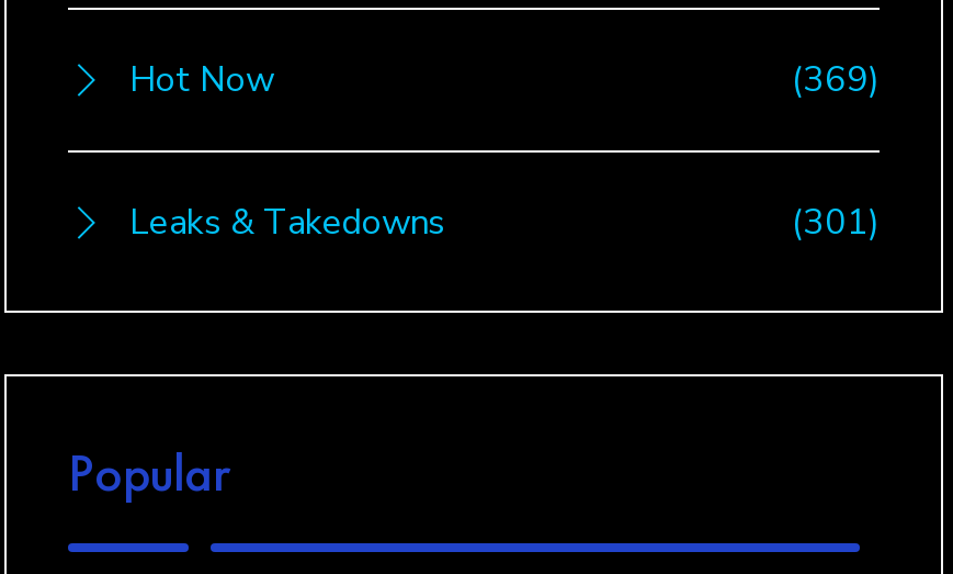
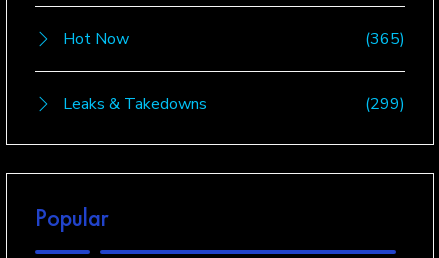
- (369)
+ (365)

- (301)
+ (299)
